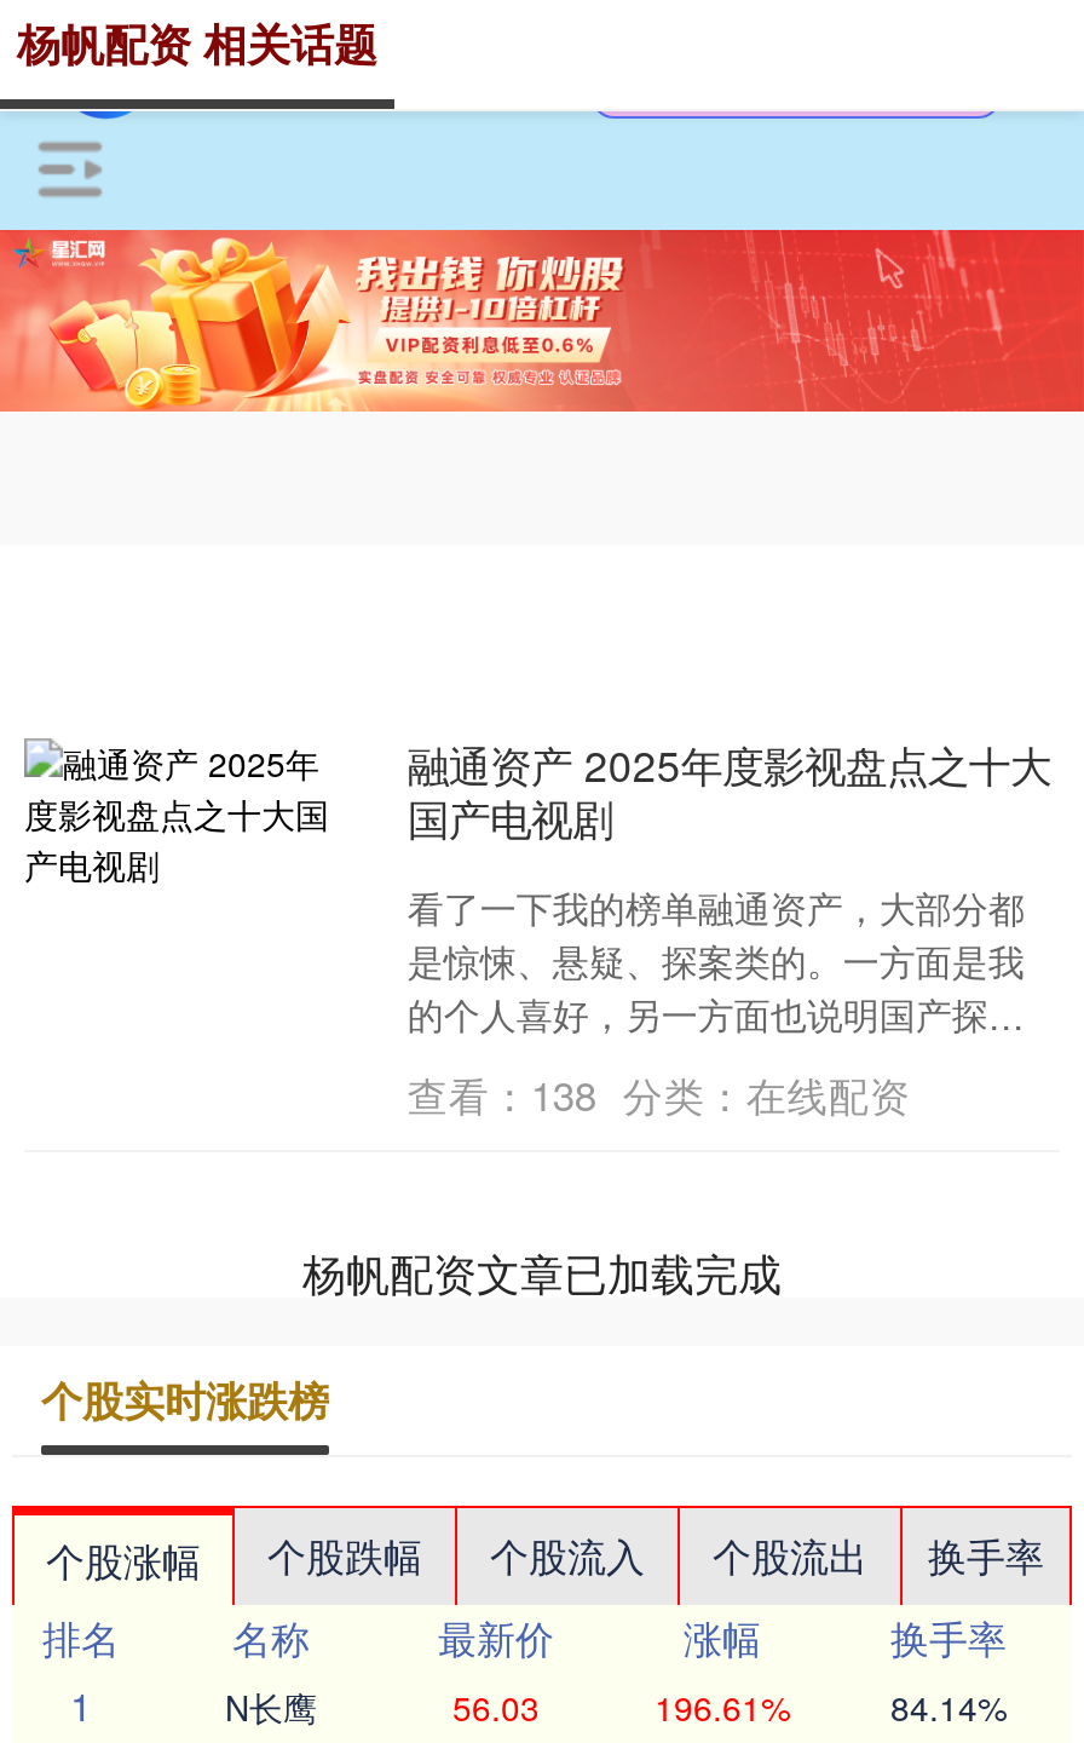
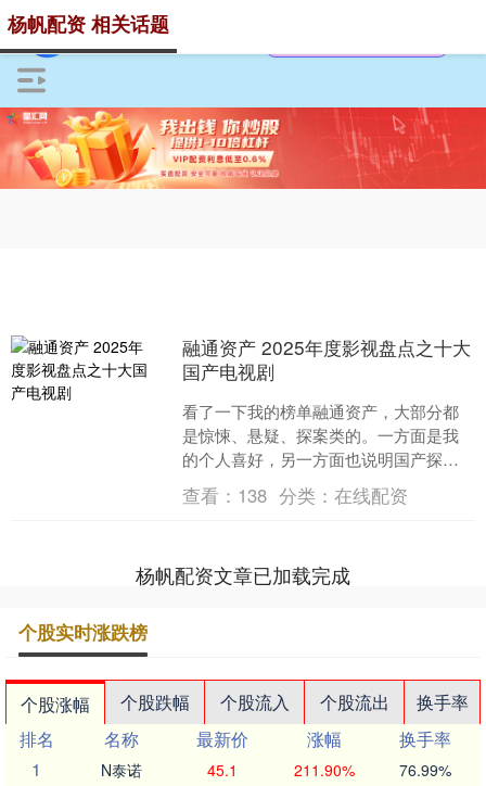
- N长鹰
+ N泰诺

- 56.03
+ 45.1

- 196.61%
+ 211.90%

- 84.14%
+ 76.99%
